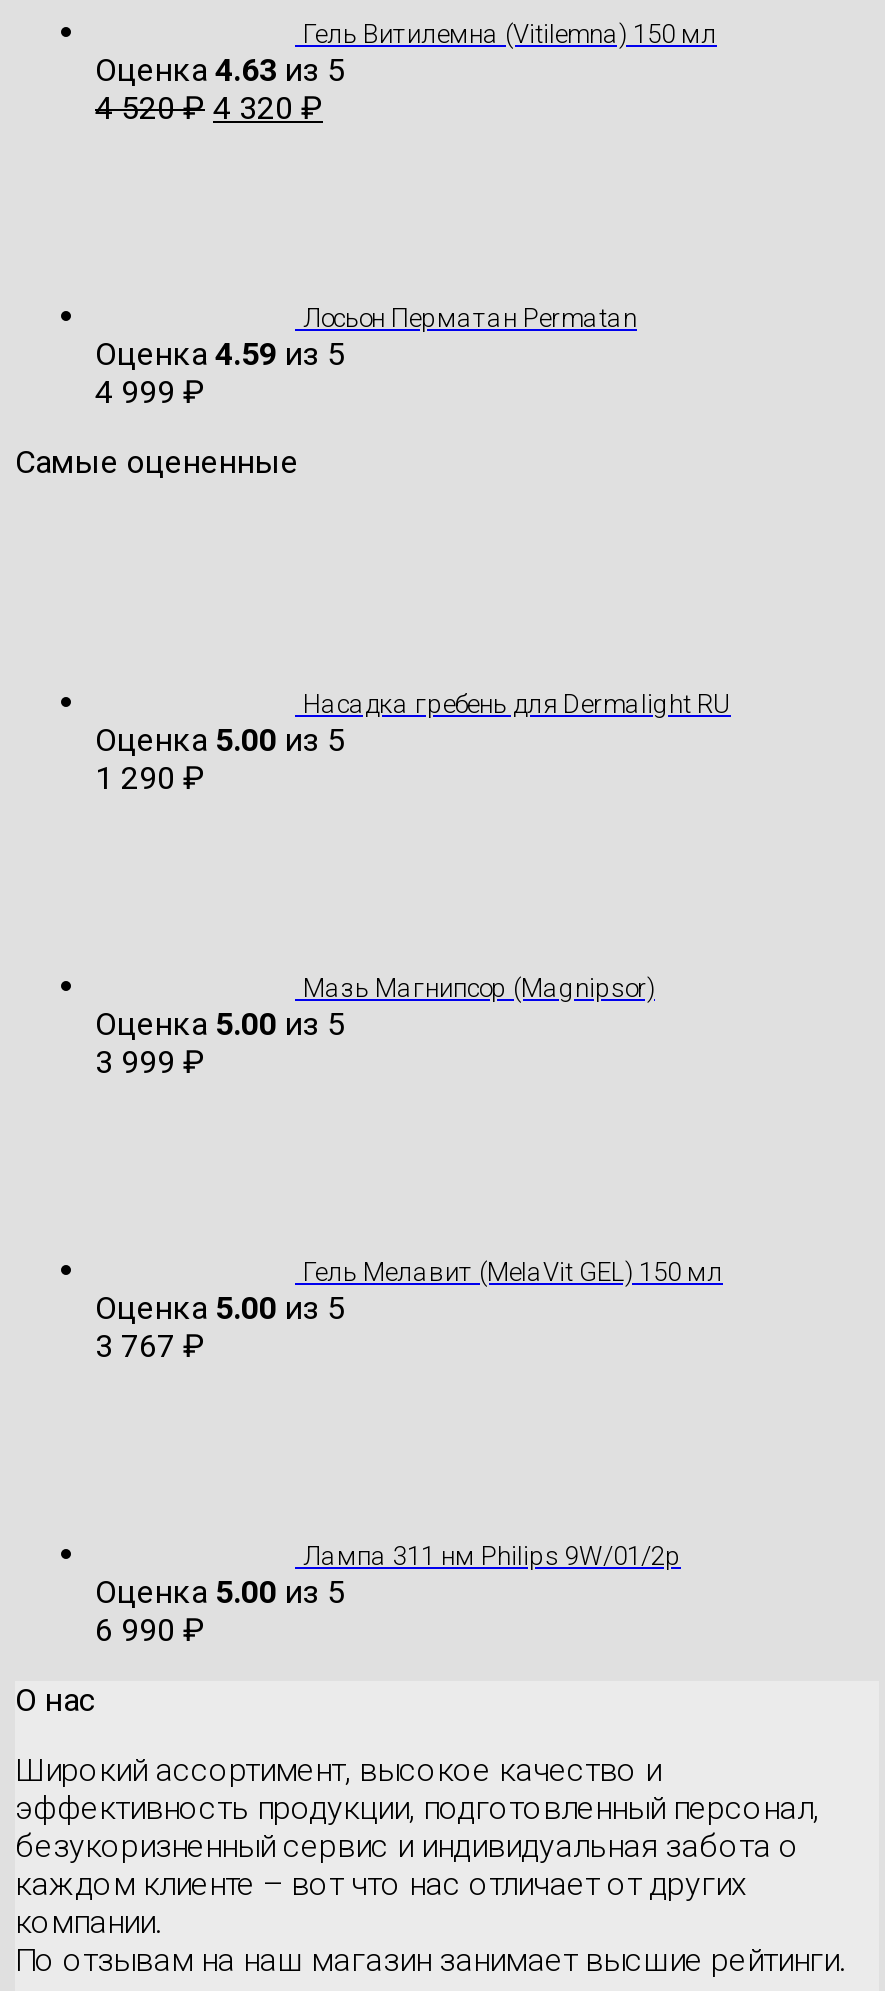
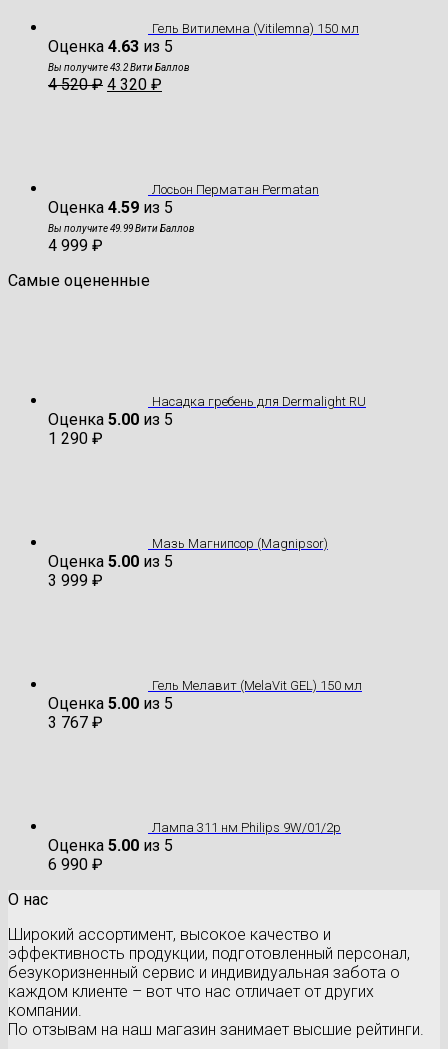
+ Вы получите 43.2 Вити Баллов

+ Вы получите 49.99 Вити Баллов
